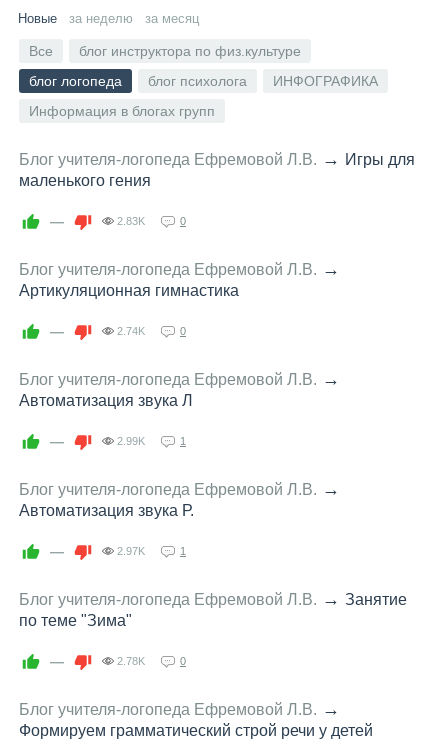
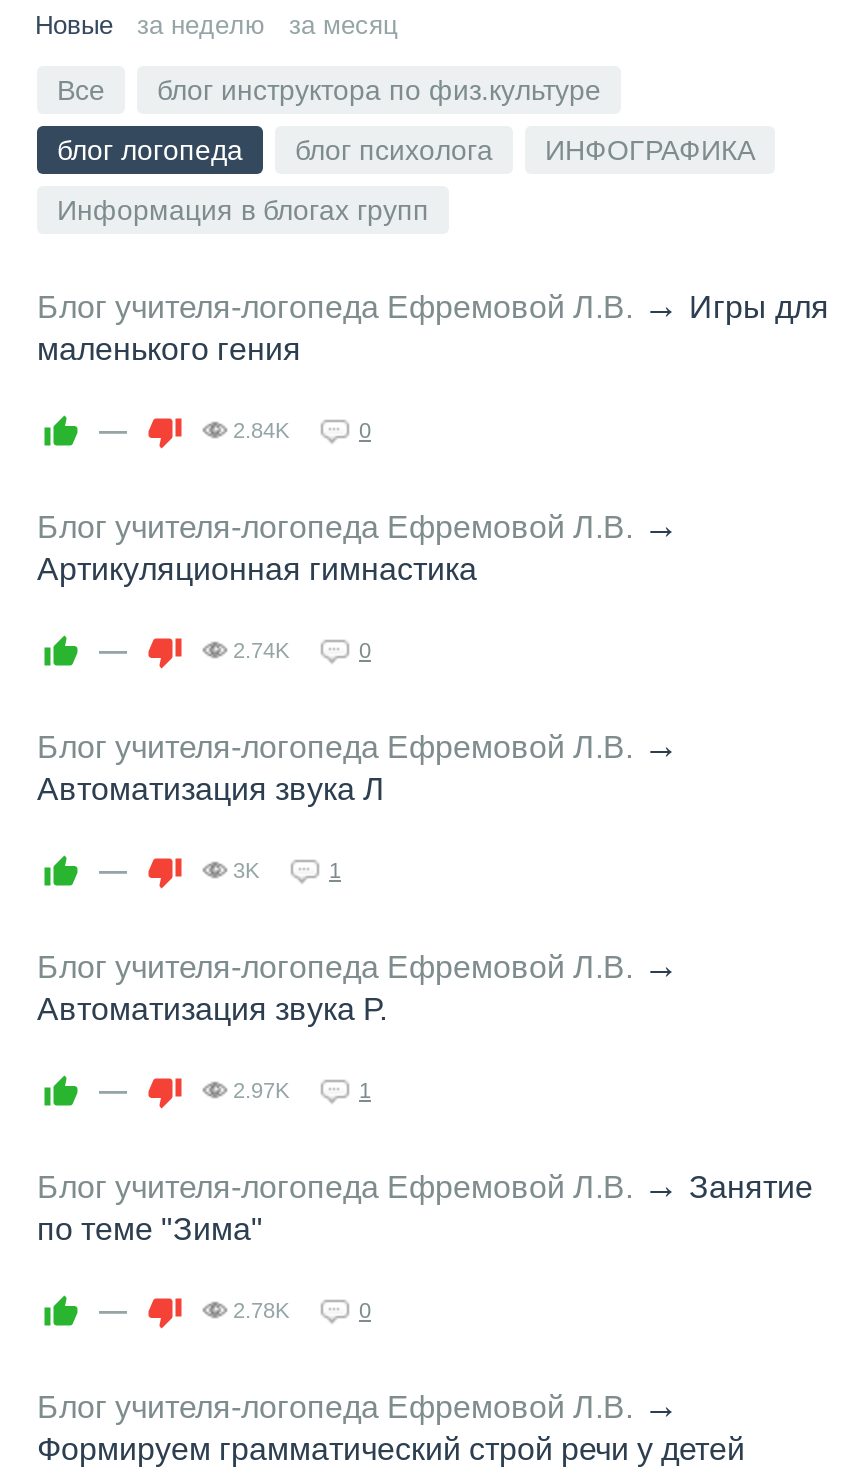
- 2.83K
+ 2.84K

- 2.99K
+ 3K
